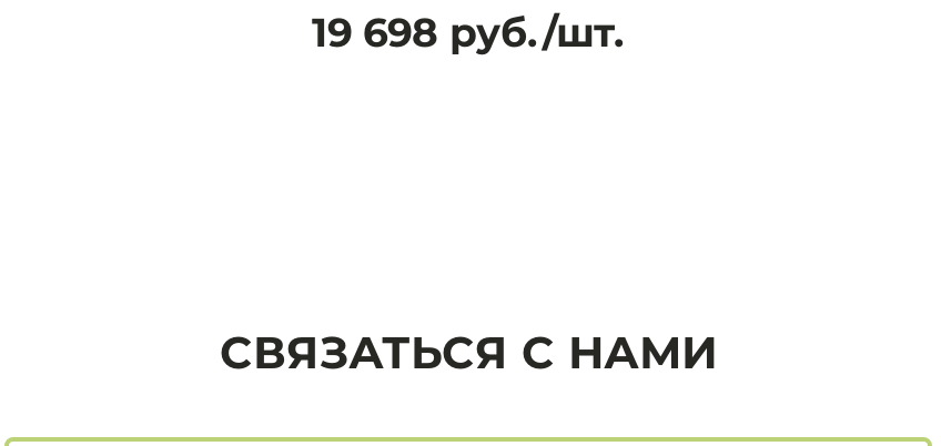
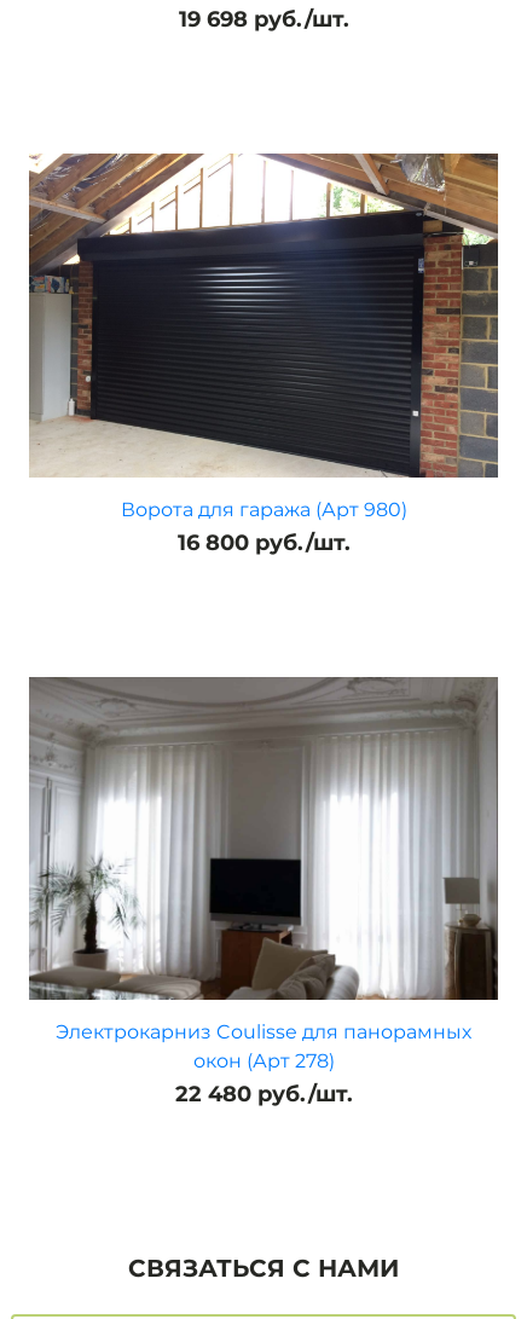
+ [image]
+ Ворота для гаража (Арт 980)
+ 16 800 руб./шт.

+ [image]
+ Электрокарниз Coulisse для панорамных
+ окон (Арт 278)
+ 22 480 руб./шт.
